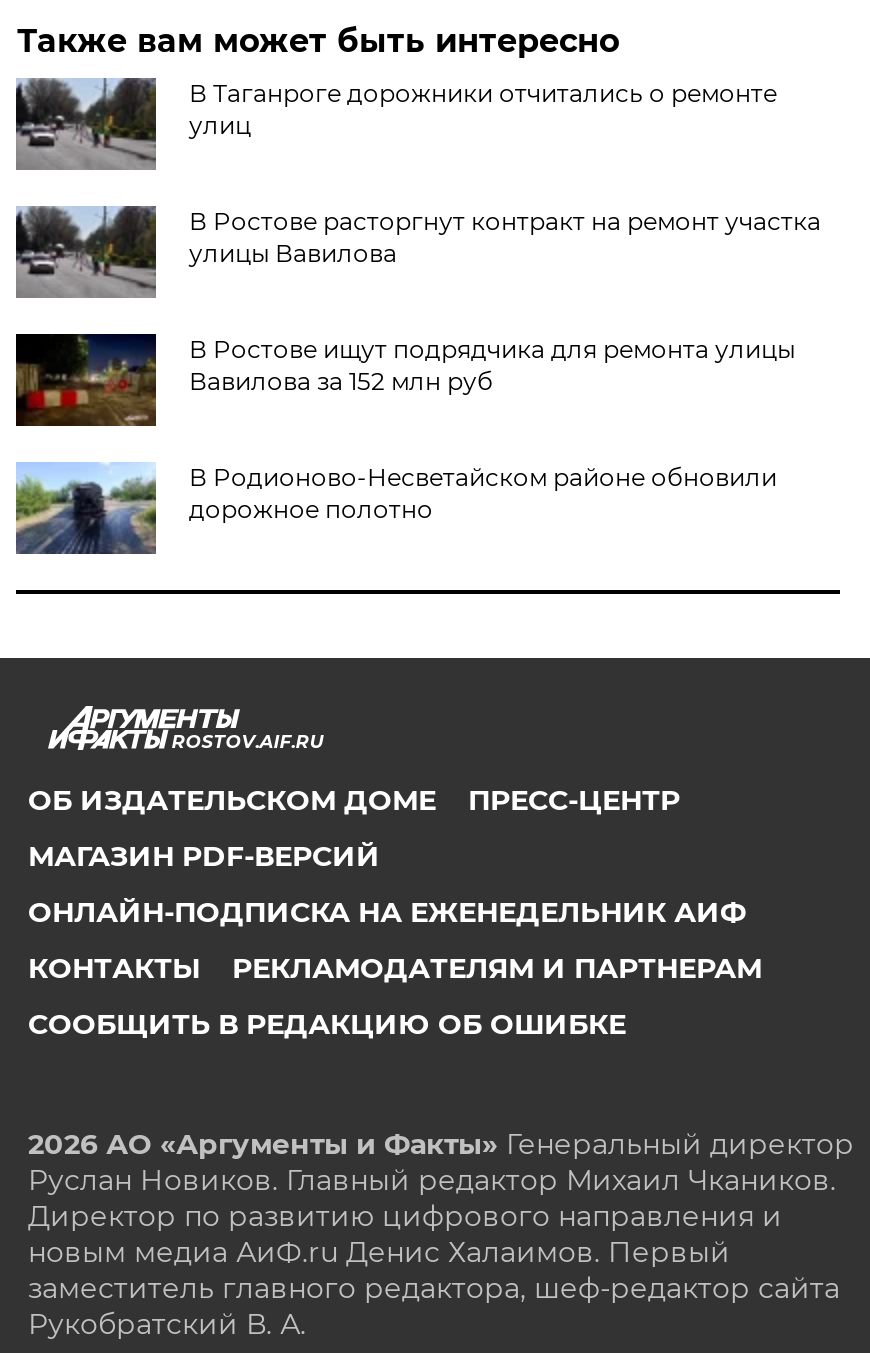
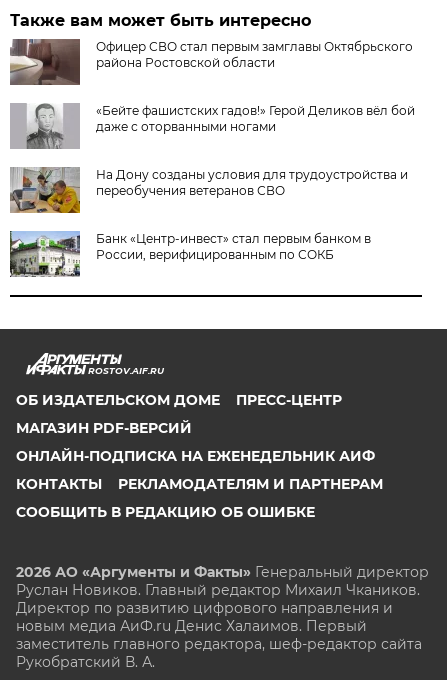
- [image]
- В Таганроге дорожники отчитались о ремонте
- улиц
+ [image]
+ Офицер СВО стал первым замглавы Октябрьского
+ района Ростовской области

- [image]
- В Ростове расторгнут контракт на ремонт участка
- улицы Вавилова
+ [image]
+ «Бейте фашистских гадов!» Герой Деликов вёл бой
+ даже с оторванными ногами

- [image]
- В Ростове ищут подрядчика для ремонта улицы
- Вавилова за 152 млн руб
+ [image]
+ На Дону созданы условия для трудоустройства и
+ переобучения ветеранов СВО

- [image]
- В Родионово‑Несветайском районе обновили
- дорожное полотно
+ [image]
+ Банк «Центр-инвест» стал первым банком в
+ России, верифицированным по СОКБ
